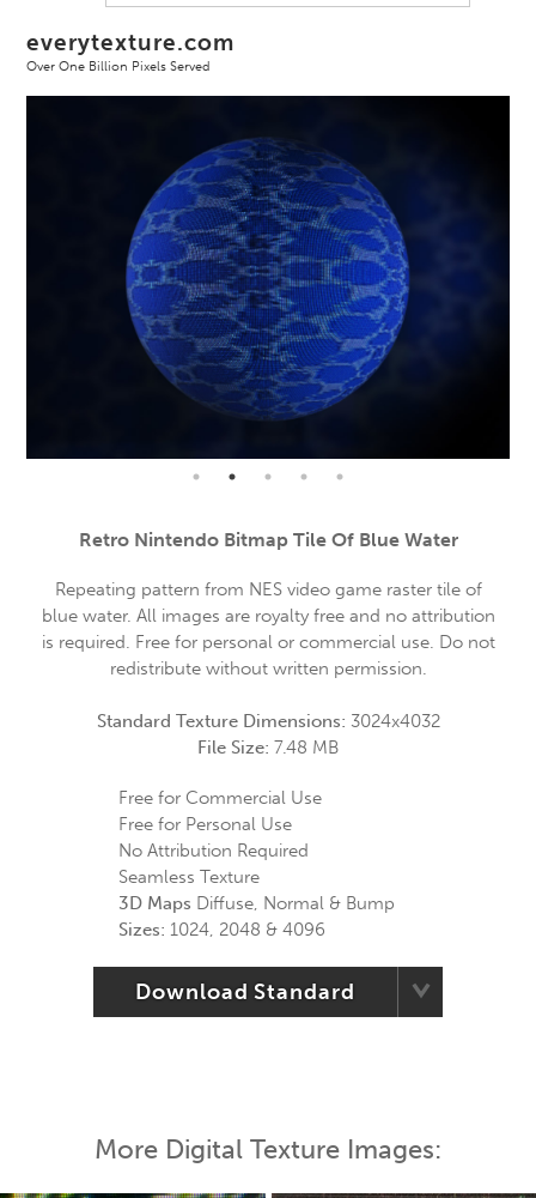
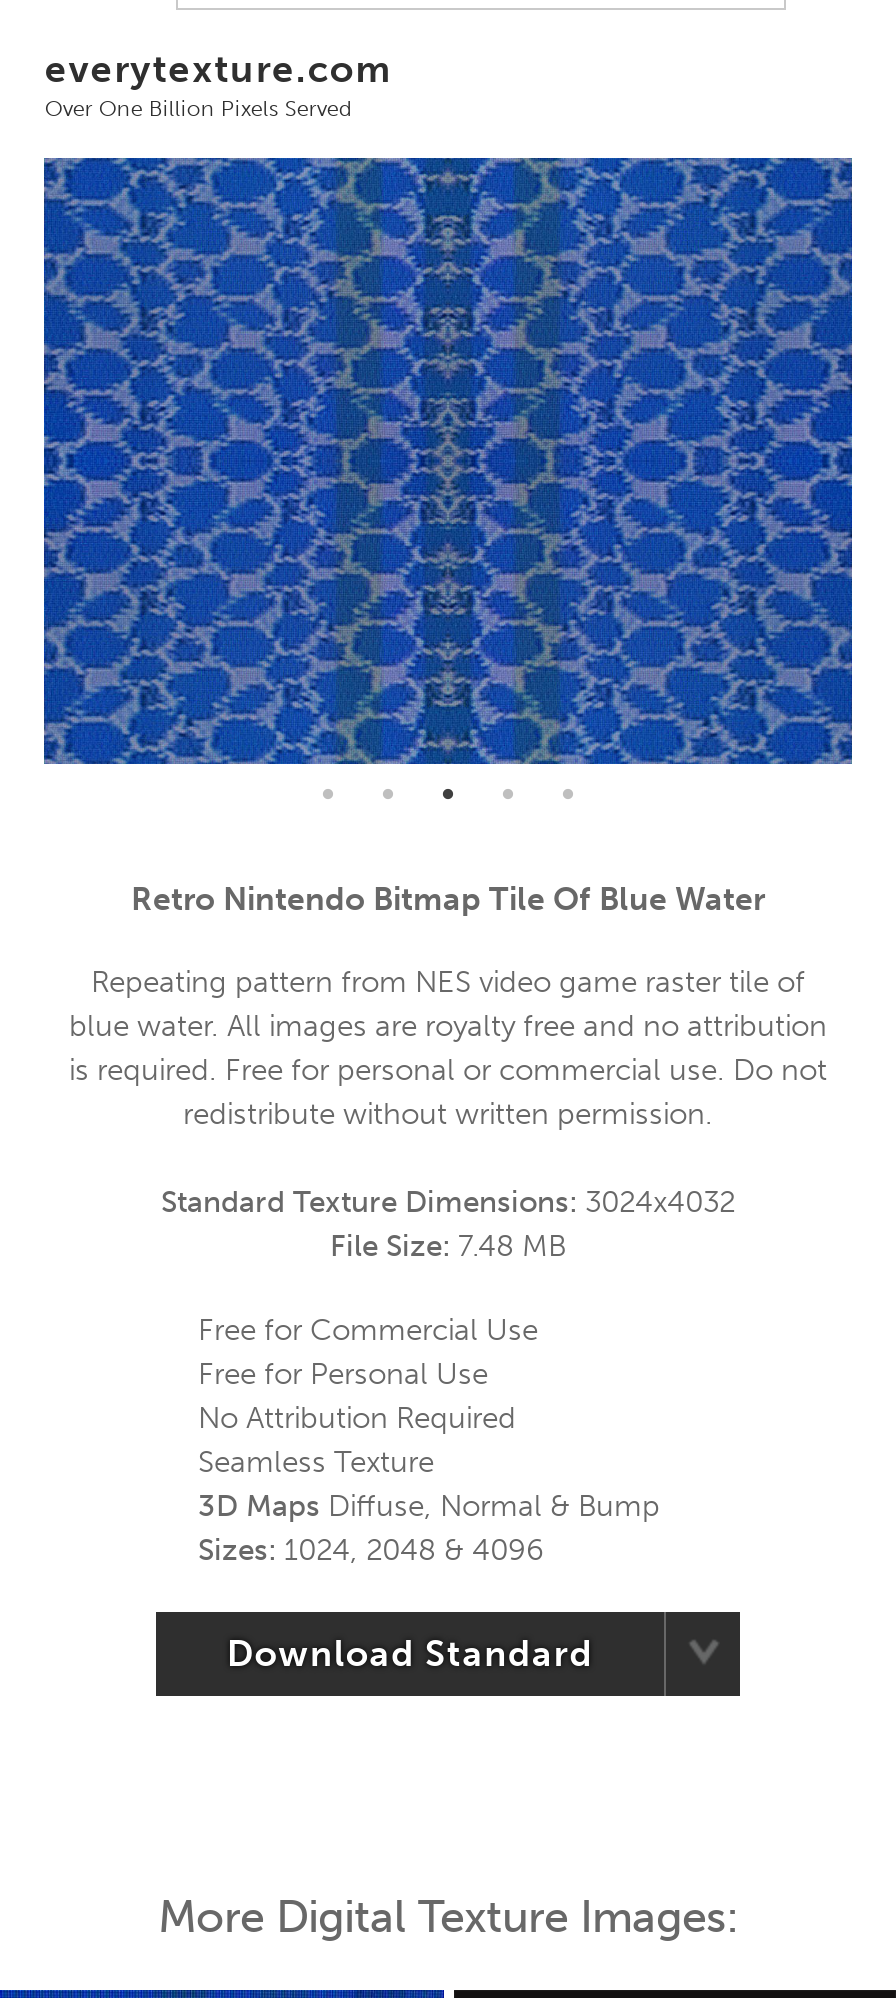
- [image]
+ [image]
